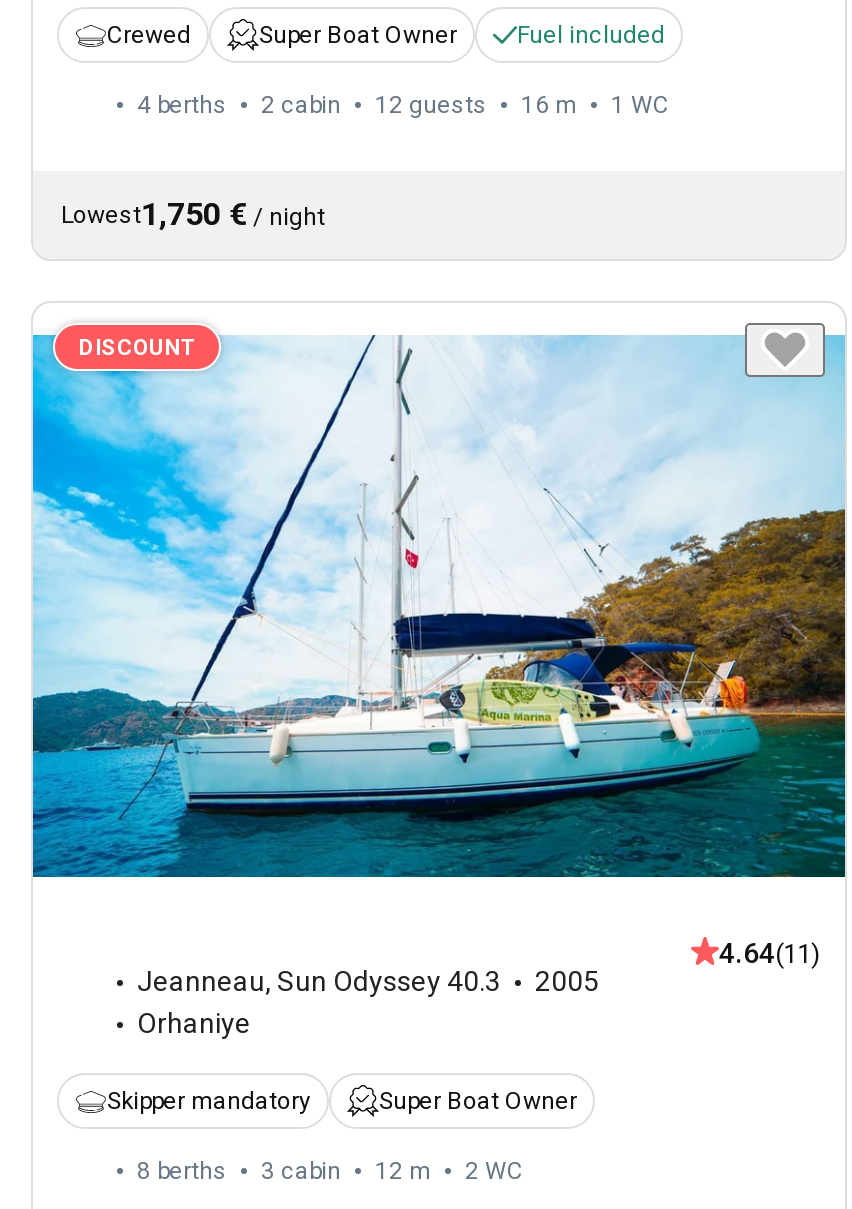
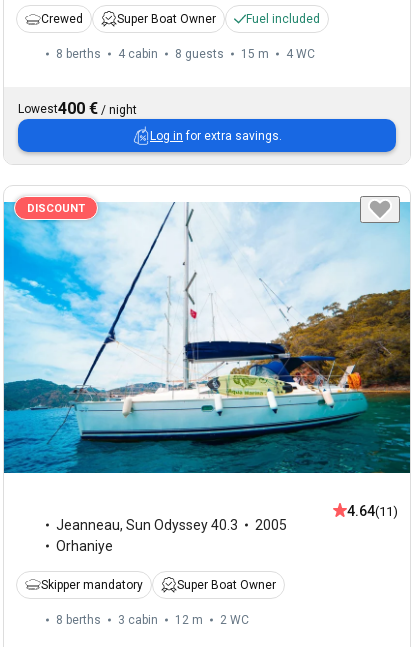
- 4 berths
- 2 cabin
- 12 guests
- 16 m
- 1 WC
- Lowest1,750 €/ night
+ 8 berths
+ 4 cabin
+ 8 guests
+ 15 m
+ 4 WC
+ Lowest400 €/ night
+ Log in for extra savings.
